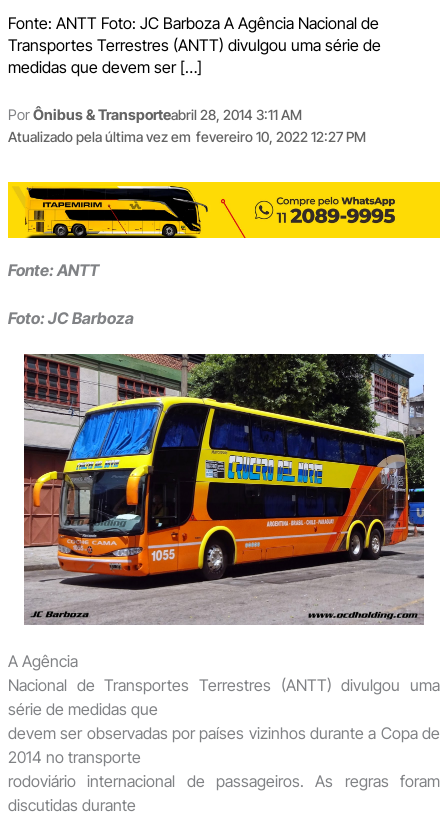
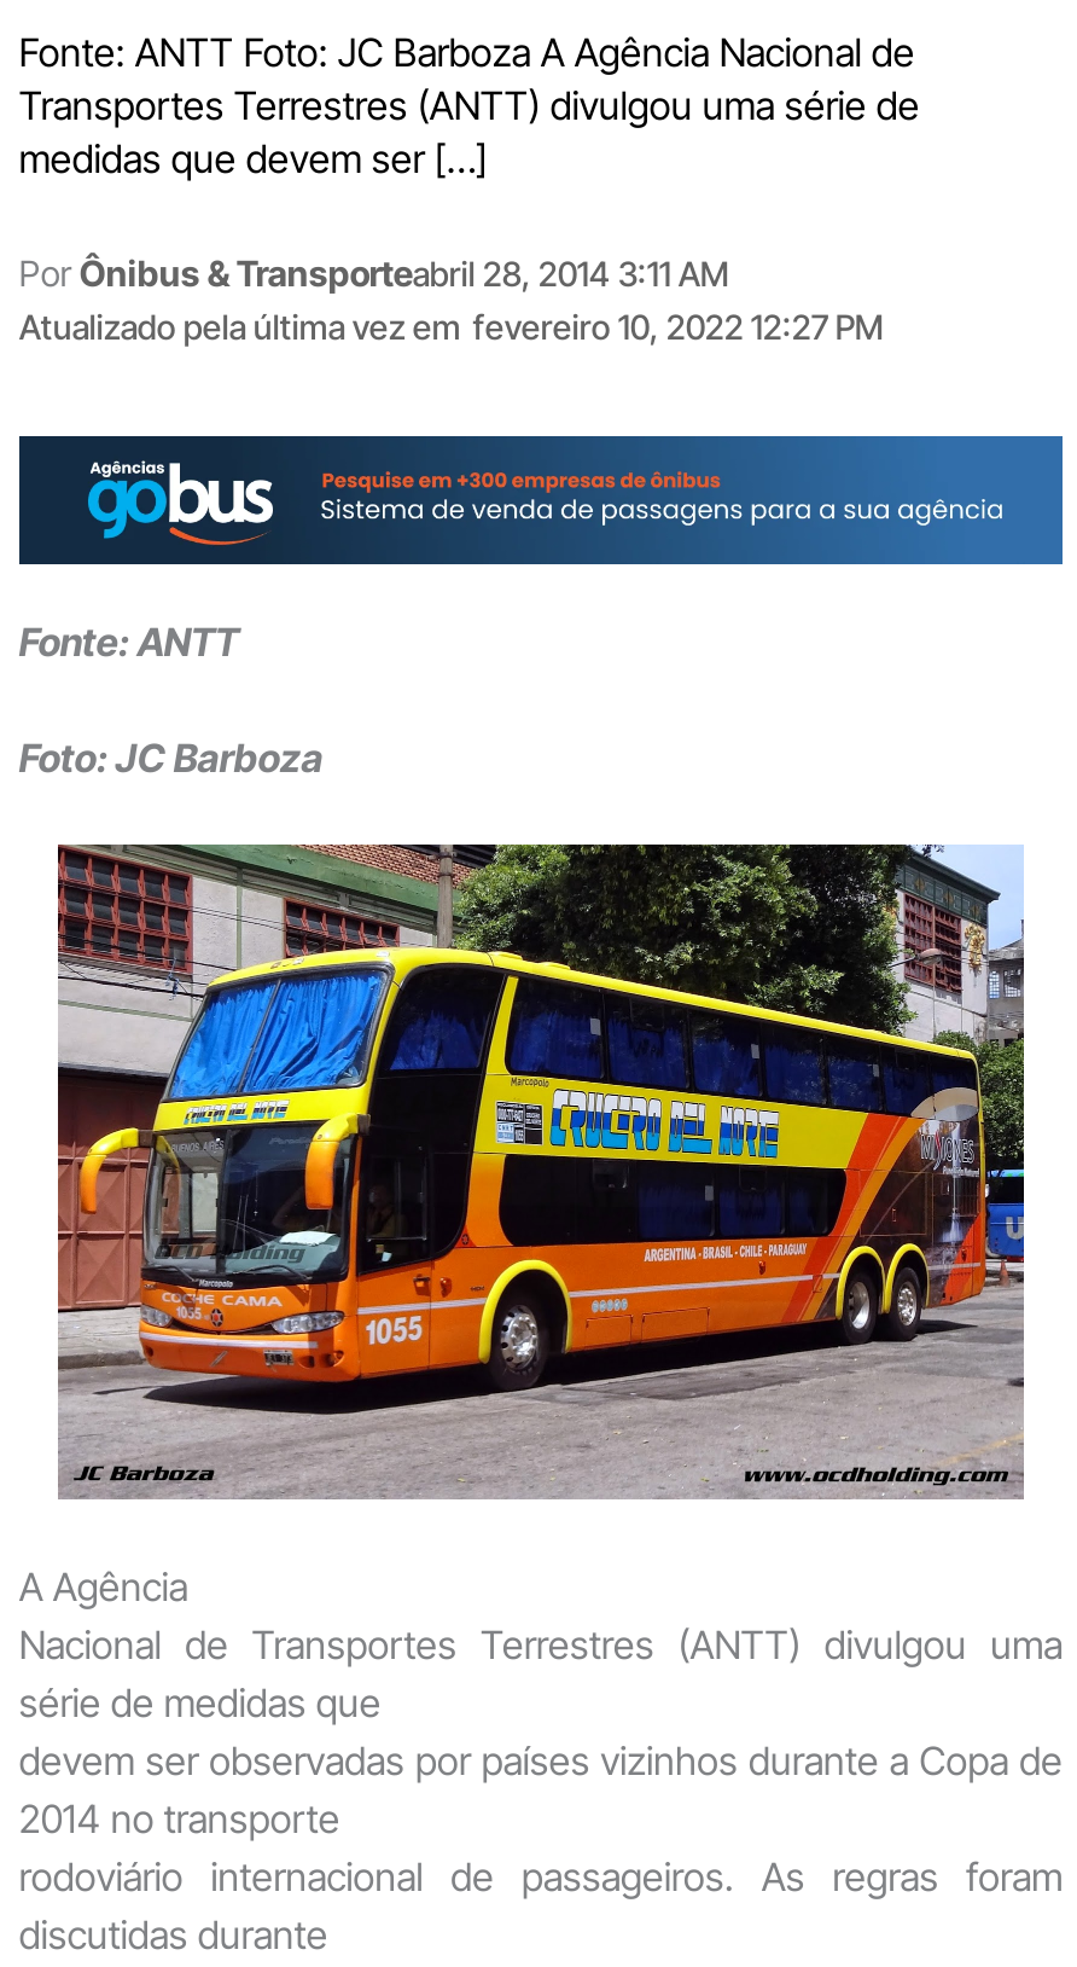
- [image]
+ [image]
